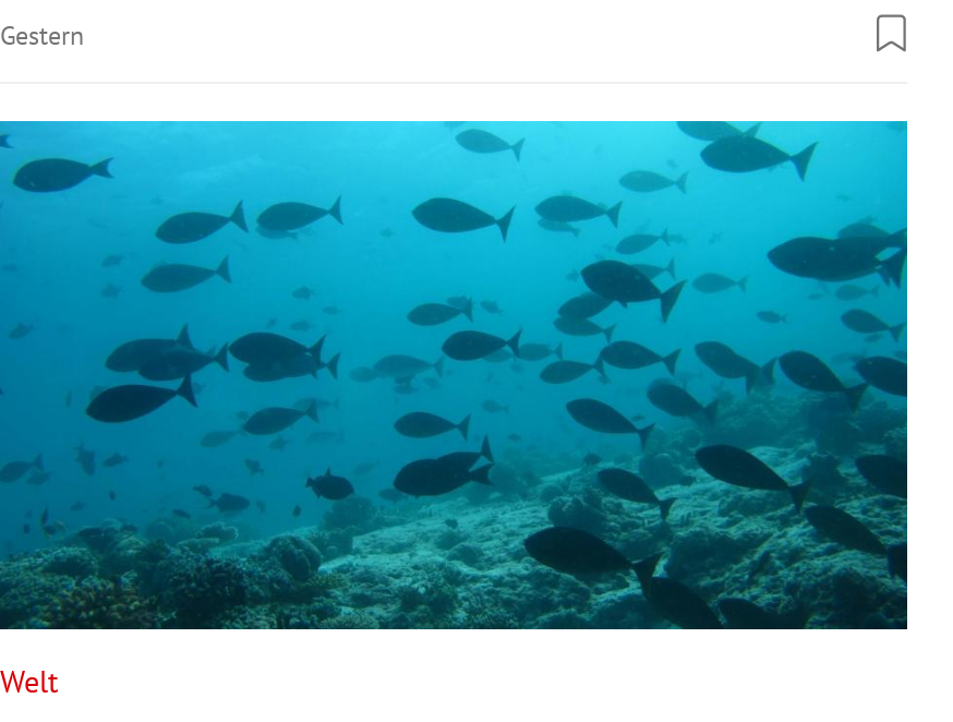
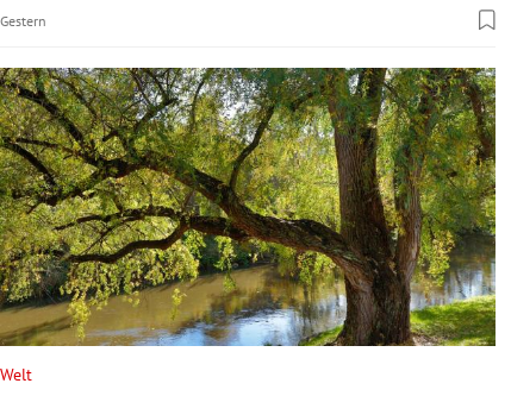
- [image]
+ [image]
